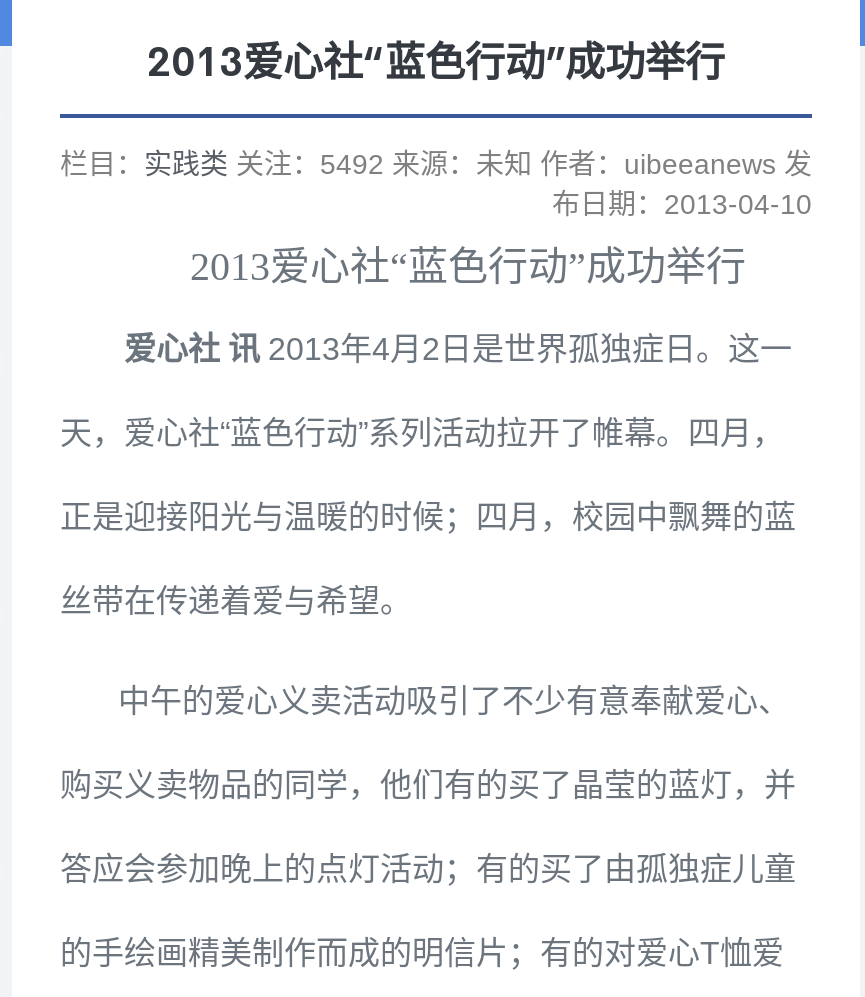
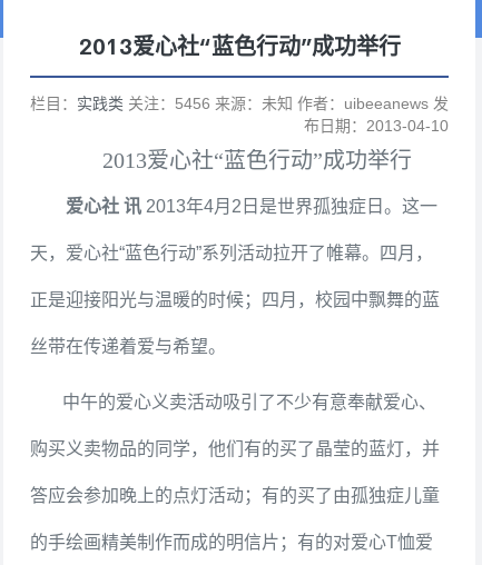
- 栏目：实践类关注：5492 来源：未知 作者：uibeeanews 发
+ 栏目：实践类关注：5456 来源：未知 作者：uibeeanews 发
